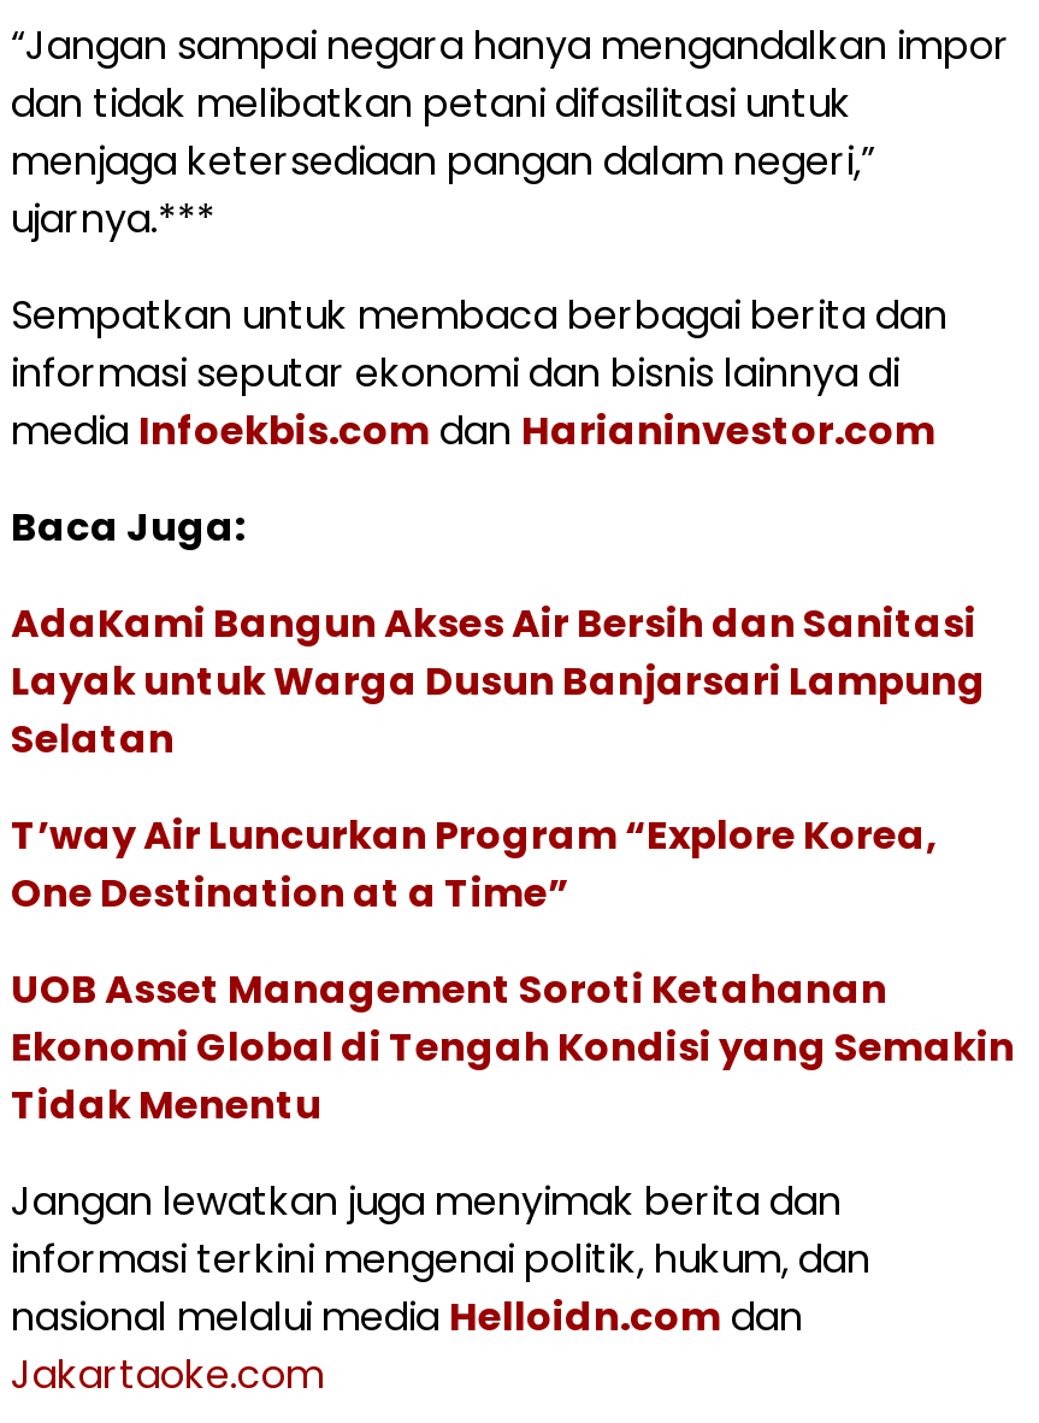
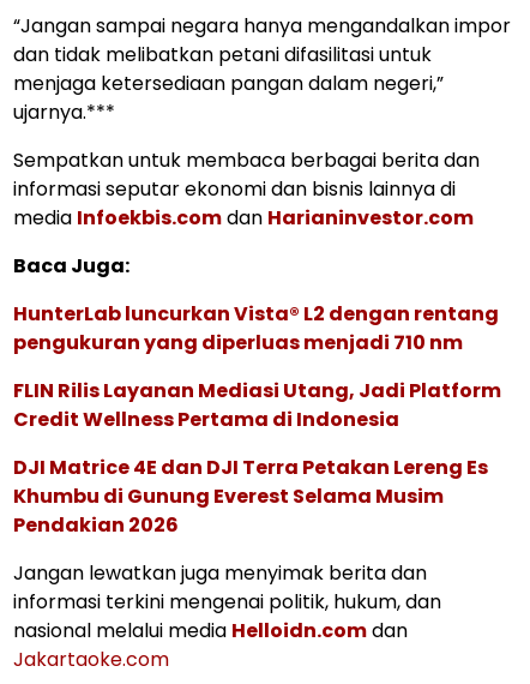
- AdaKami Bangun Akses Air Bersih dan Sanitasi
- Layak untuk Warga Dusun Banjarsari Lampung
- Selatan
+ HunterLab luncurkan Vista® L2 dengan rentang
+ pengukuran yang diperluas menjadi 710 nm

- T’way Air Luncurkan Program “Explore Korea,
- One Destination at a Time”
+ FLIN Rilis Layanan Mediasi Utang, Jadi Platform
+ Credit Wellness Pertama di Indonesia

- UOB Asset Management Soroti Ketahanan
- Ekonomi Global di Tengah Kondisi yang Semakin
- Tidak Menentu
+ DJI Matrice 4E dan DJI Terra Petakan Lereng Es
+ Khumbu di Gunung Everest Selama Musim
+ Pendakian 2026
